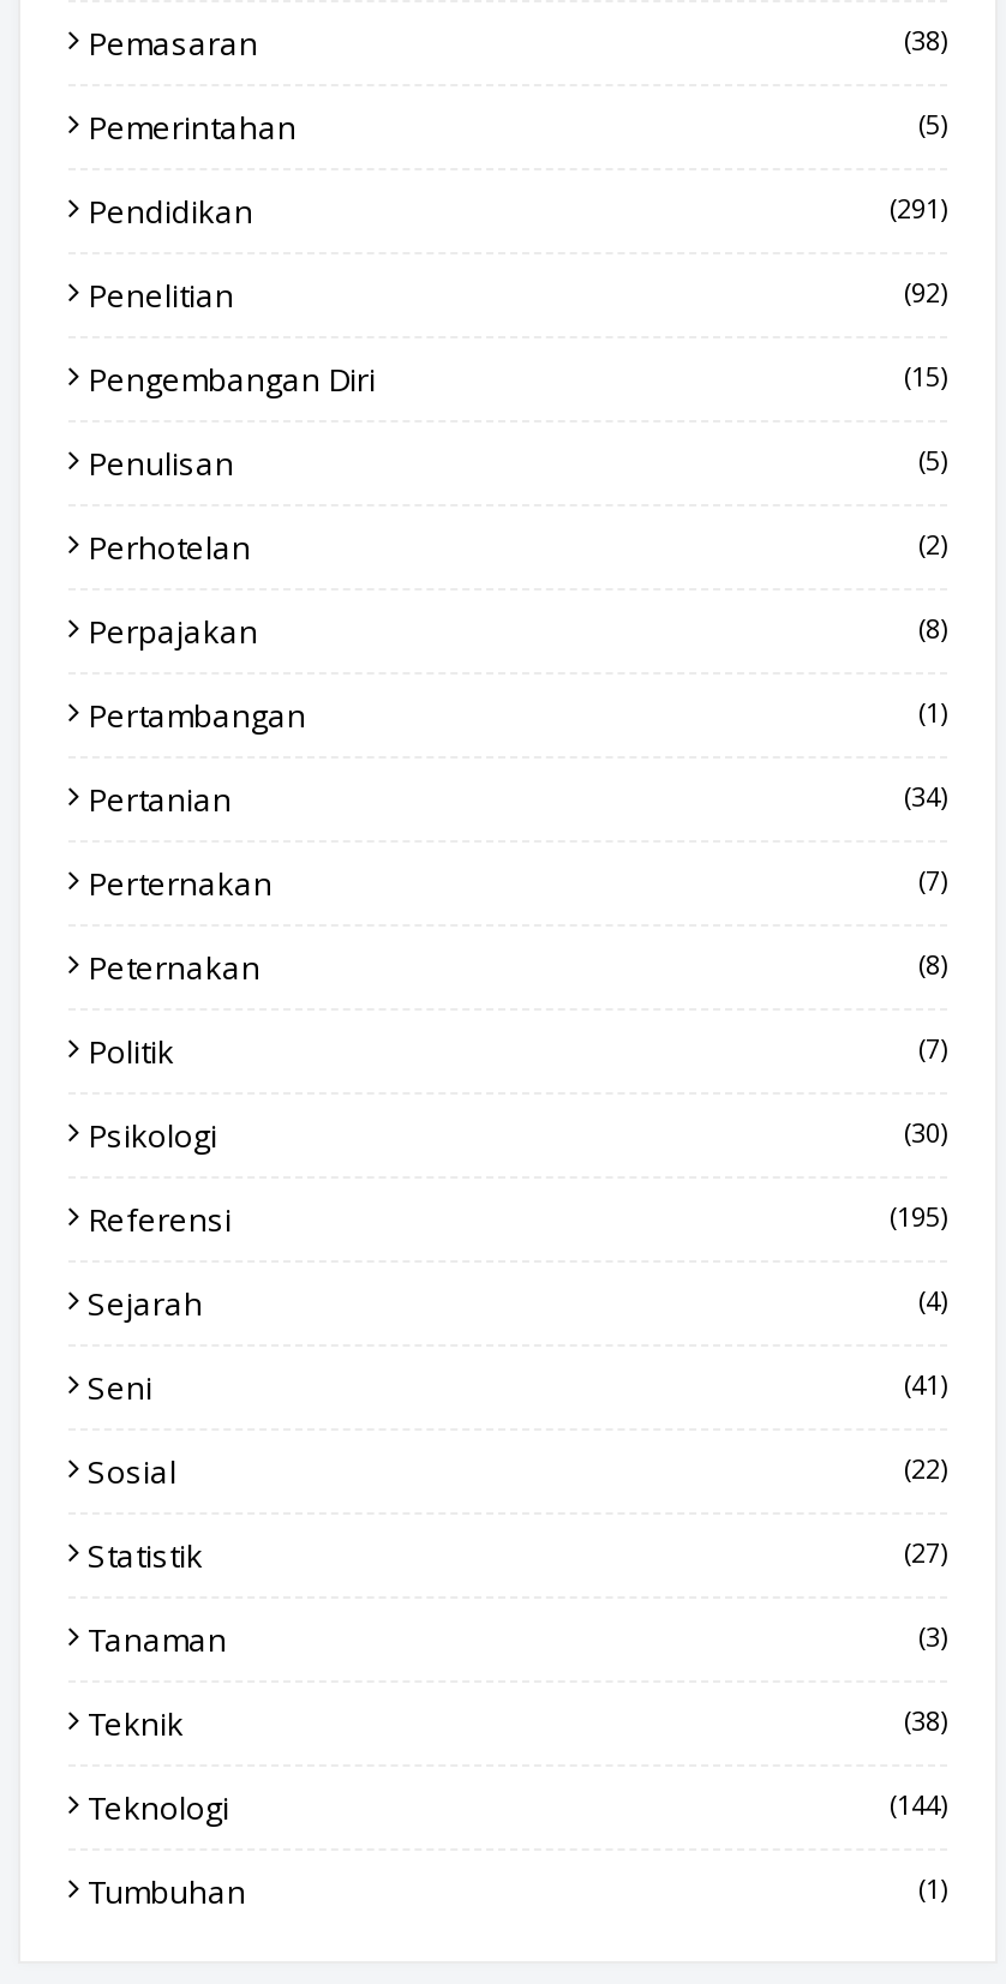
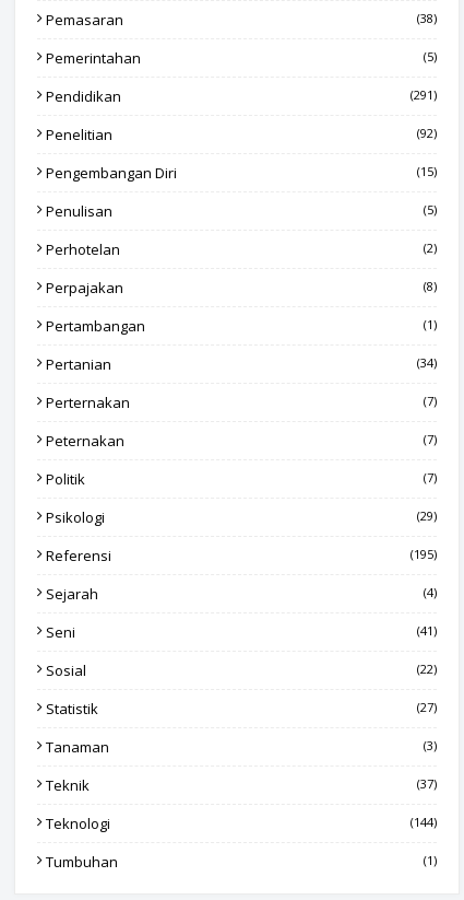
- (8)
+ (7)

- (30)
+ (29)

- (38)
+ (37)
